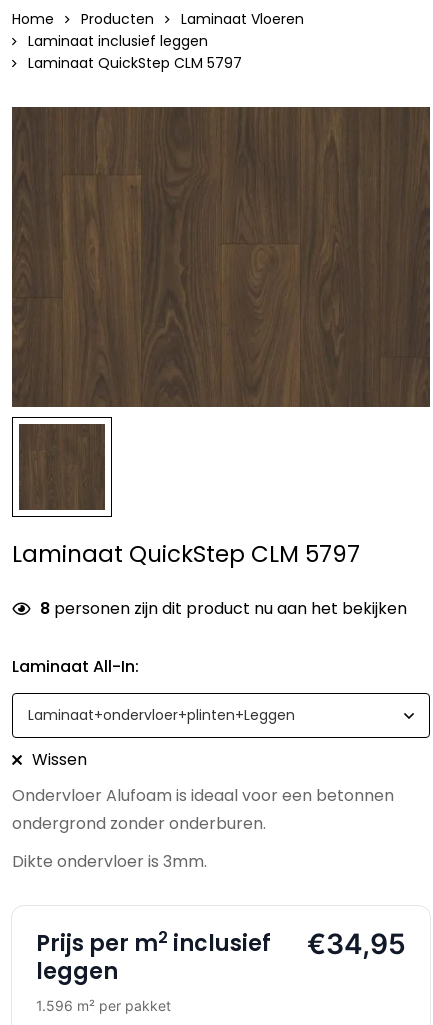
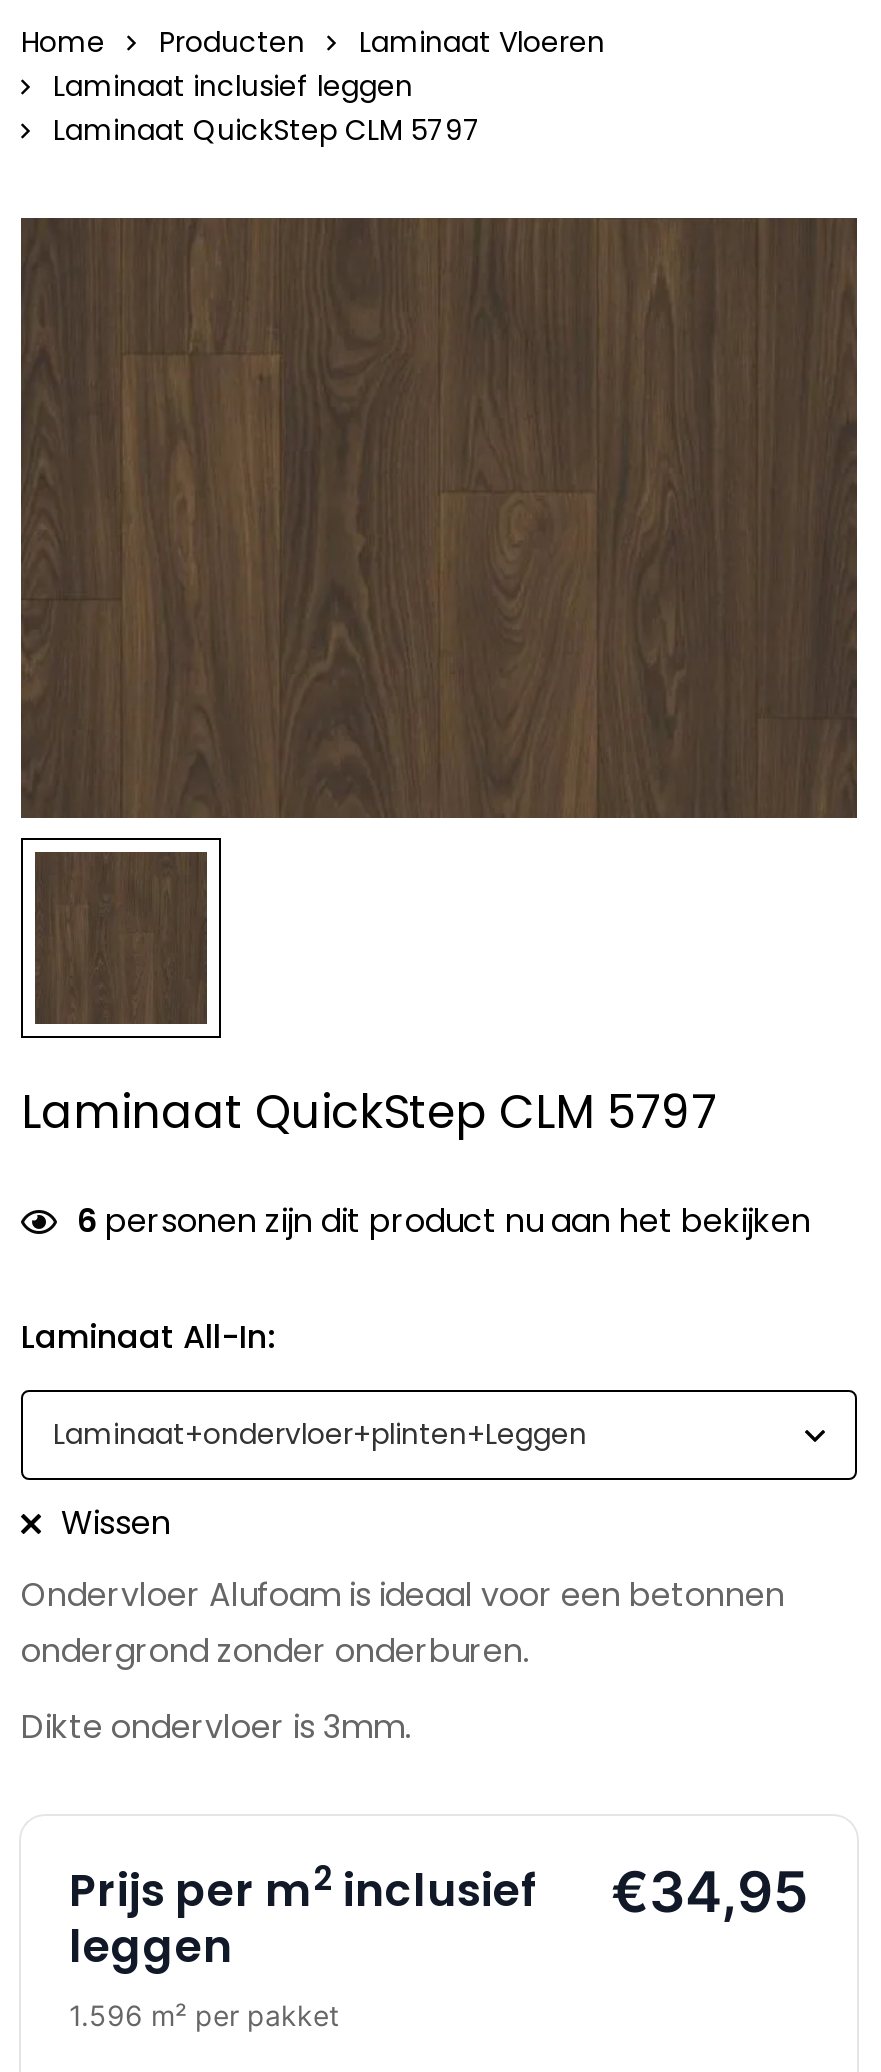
- 8 personen zijn dit product nu aan het bekijken
+ 6 personen zijn dit product nu aan het bekijken
